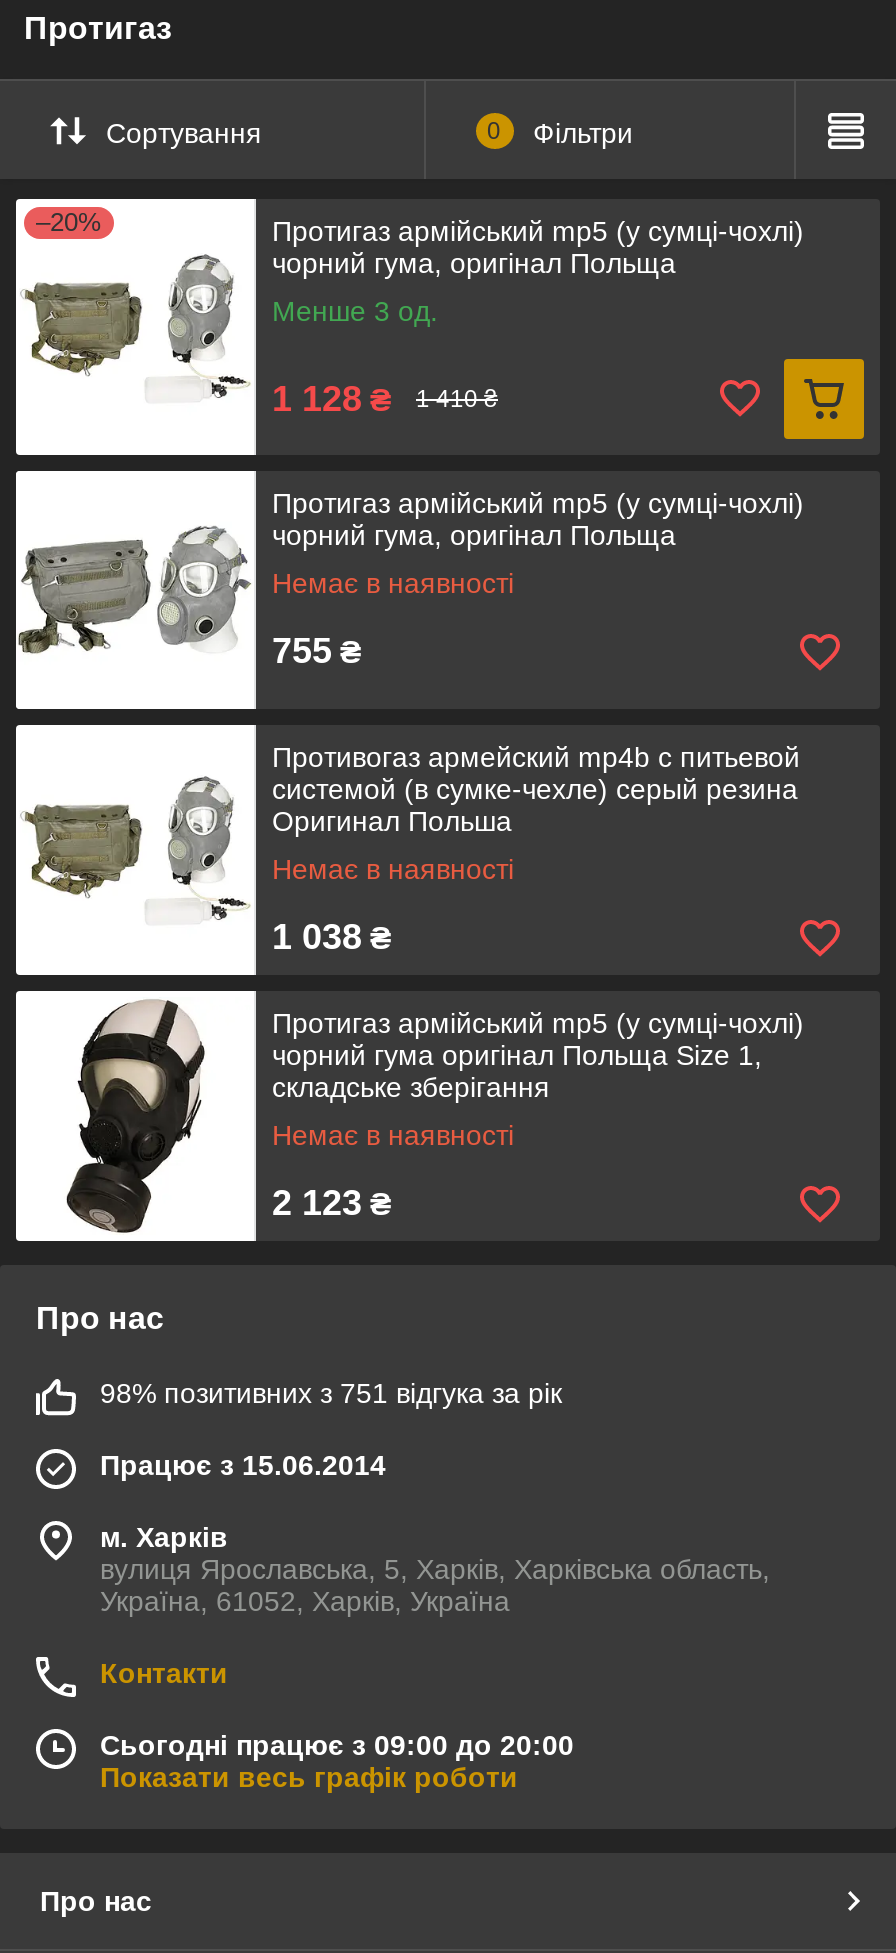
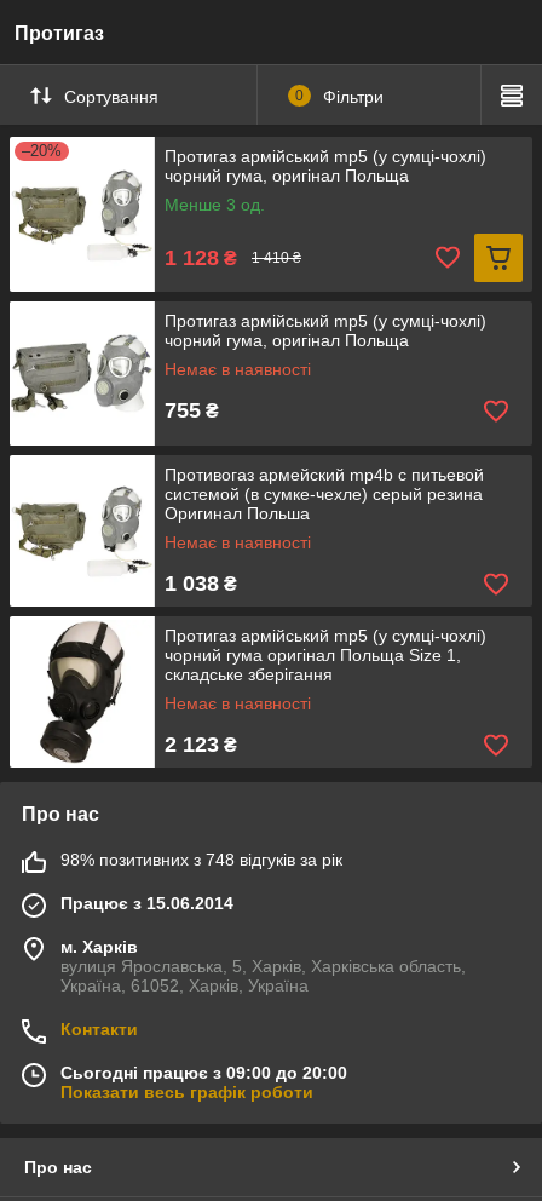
- 98% позитивних з 751 відгука за рік
+ 98% позитивних з 748 відгуків за рік
